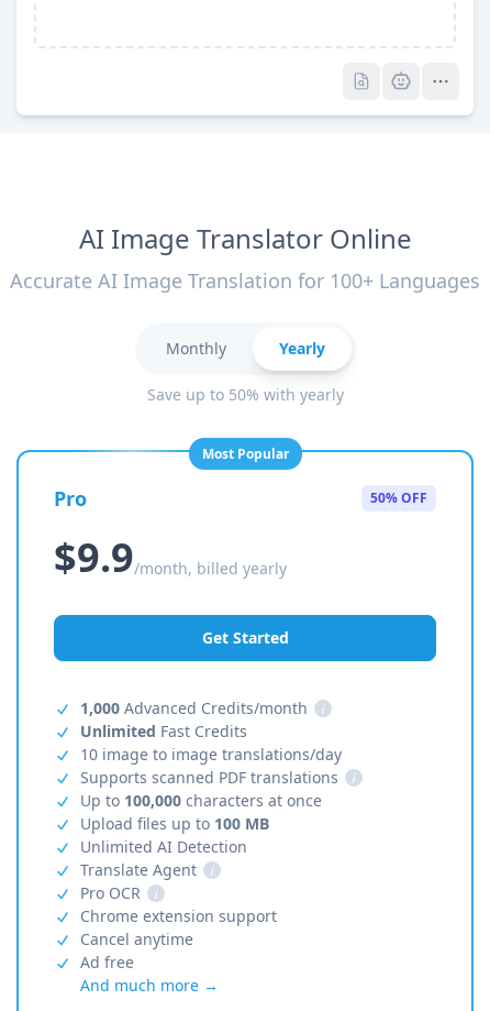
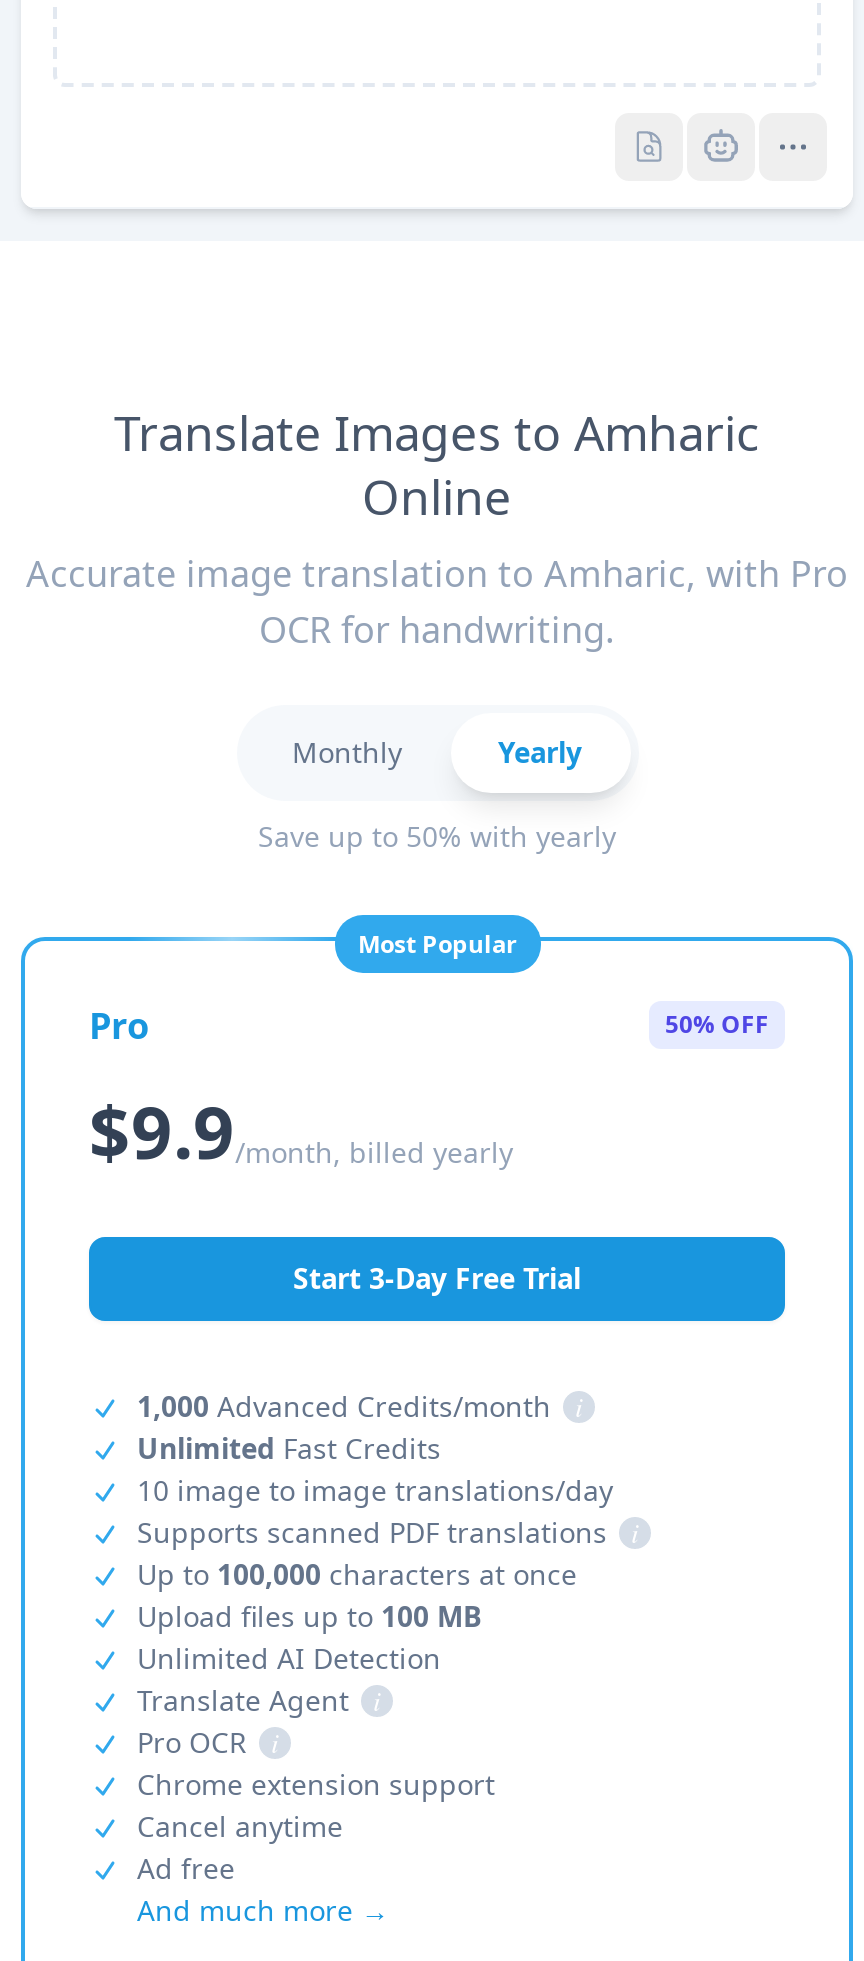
- AI Image Translator Online
- Accurate AI Image Translation for 100+ Languages
+ Translate Images to Amharic
+ Online
+ Accurate image translation to Amharic, with Pro
+ OCR for handwriting.

- Get Started
+ Start 3-Day Free Trial
